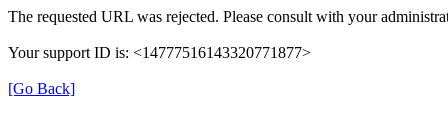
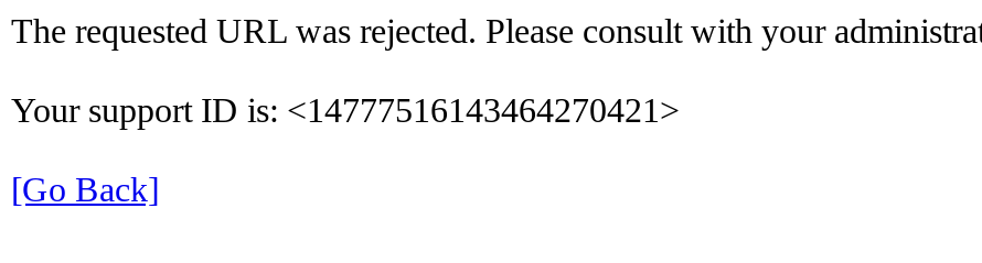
- Your support ID is: <14777516143320771877>
+ Your support ID is: <14777516143464270421>
